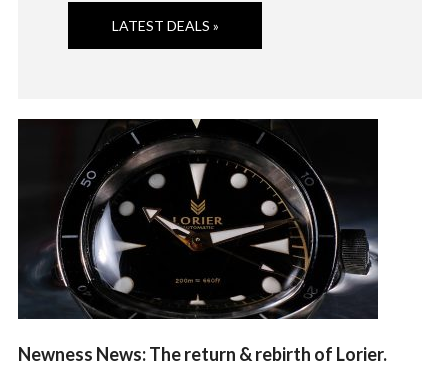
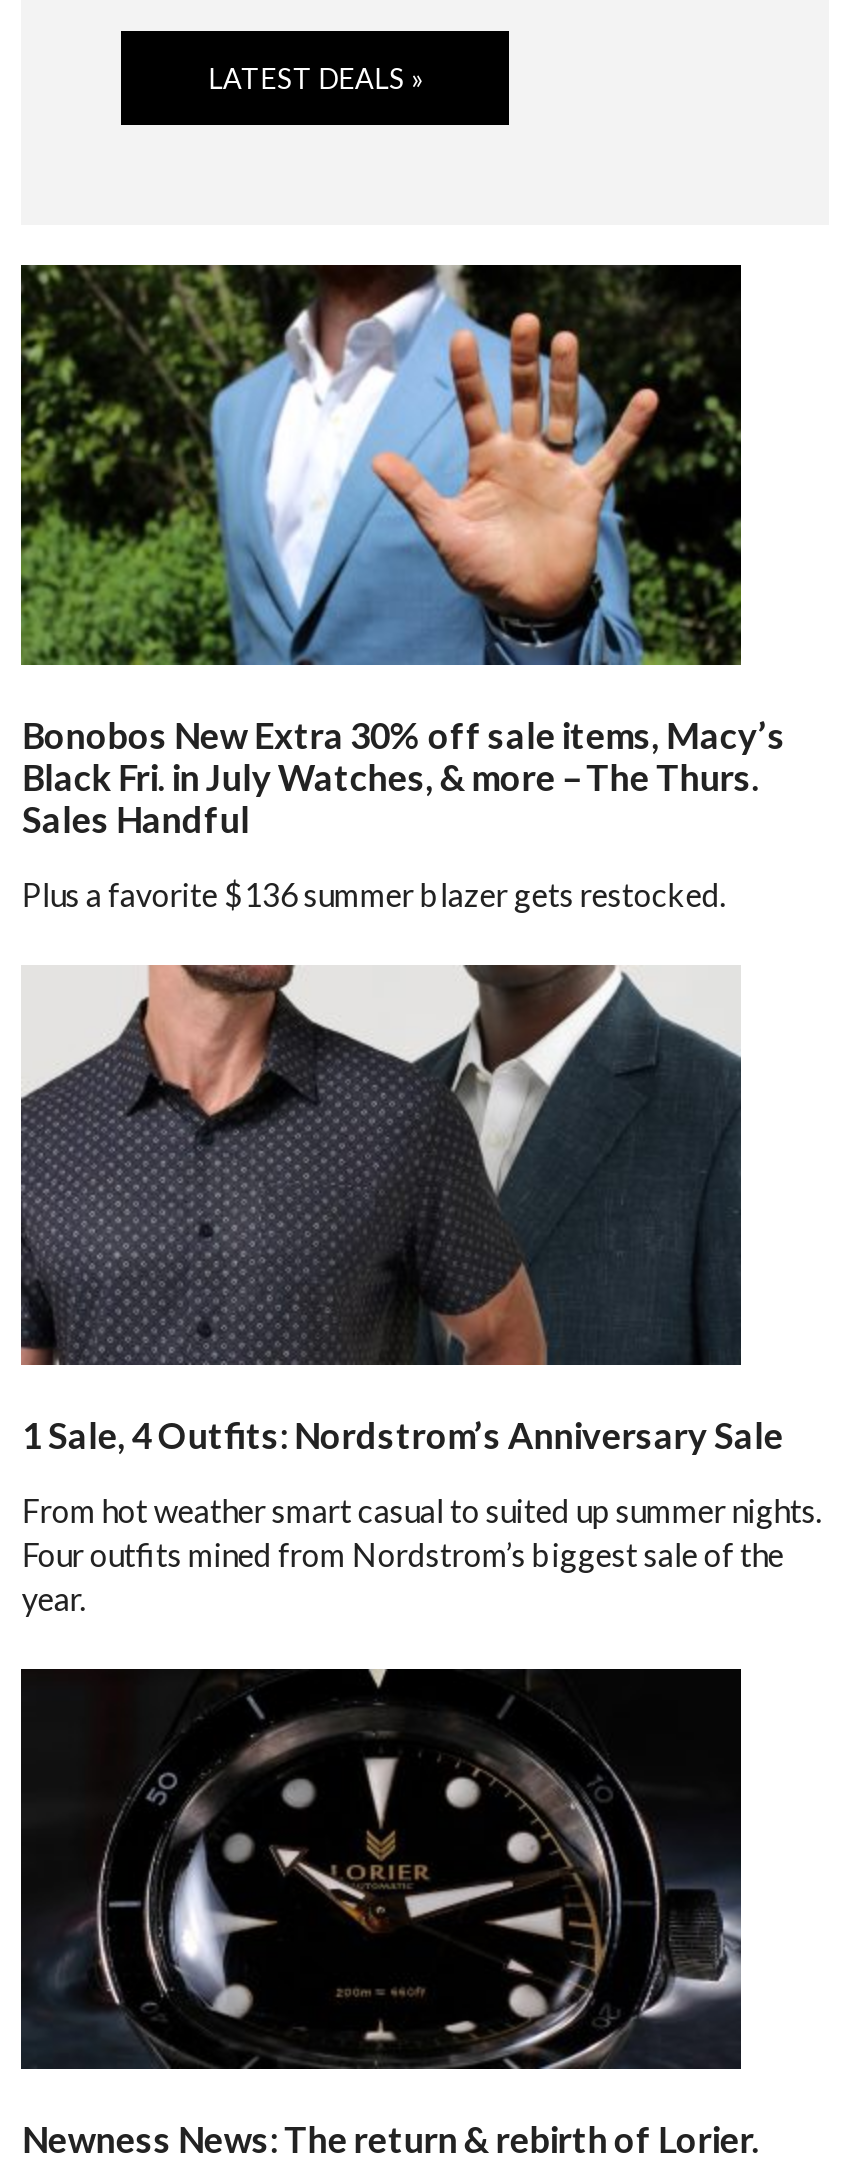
+ [image]
+ Bonobos New Extra 30% off sale items, Macy’s
+ Black Fri. in July Watches, & more – The Thurs.
+ Sales Handful
+ Plus a favorite $136 summer blazer gets restocked.

+ [image]
+ 1 Sale, 4 Outfits: Nordstrom’s Anniversary Sale
+ From hot weather smart casual to suited up summer nights.
+ Four outfits mined from Nordstrom’s biggest sale of the
+ year.
